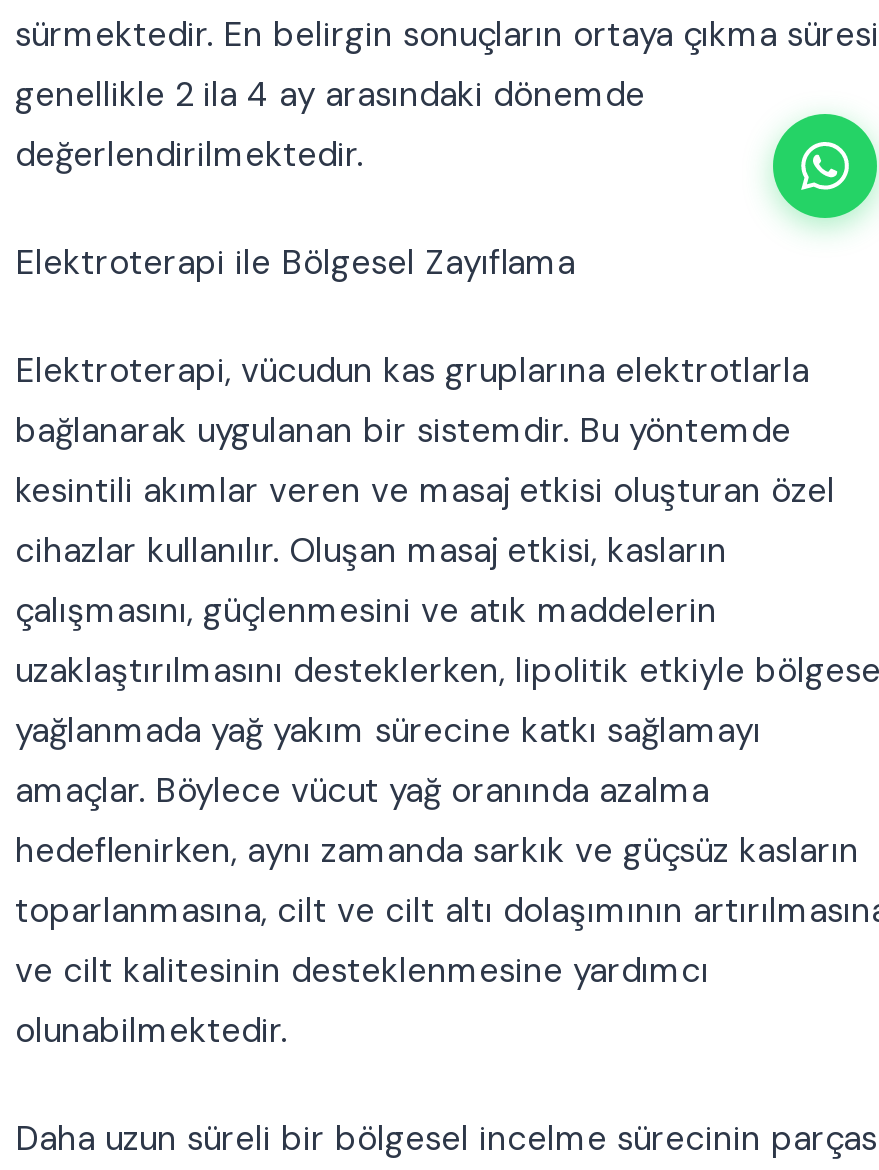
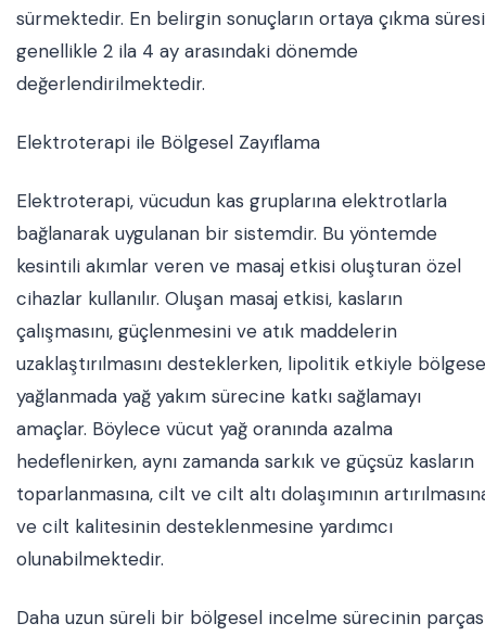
- [image]
